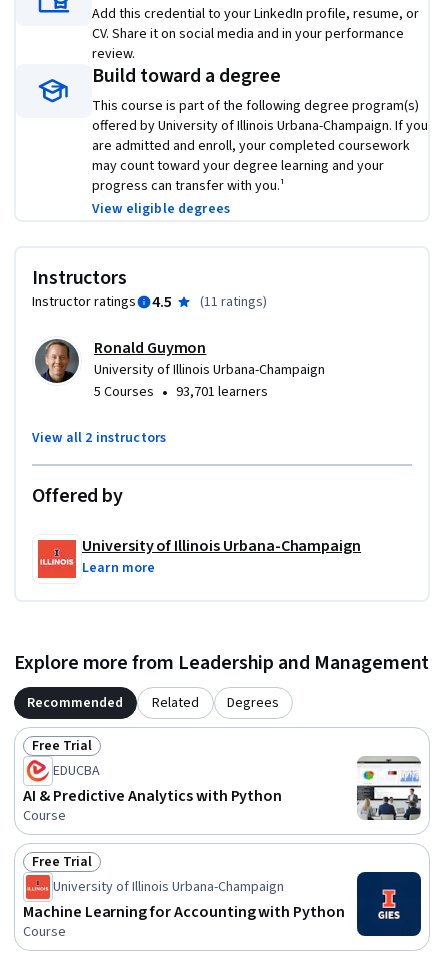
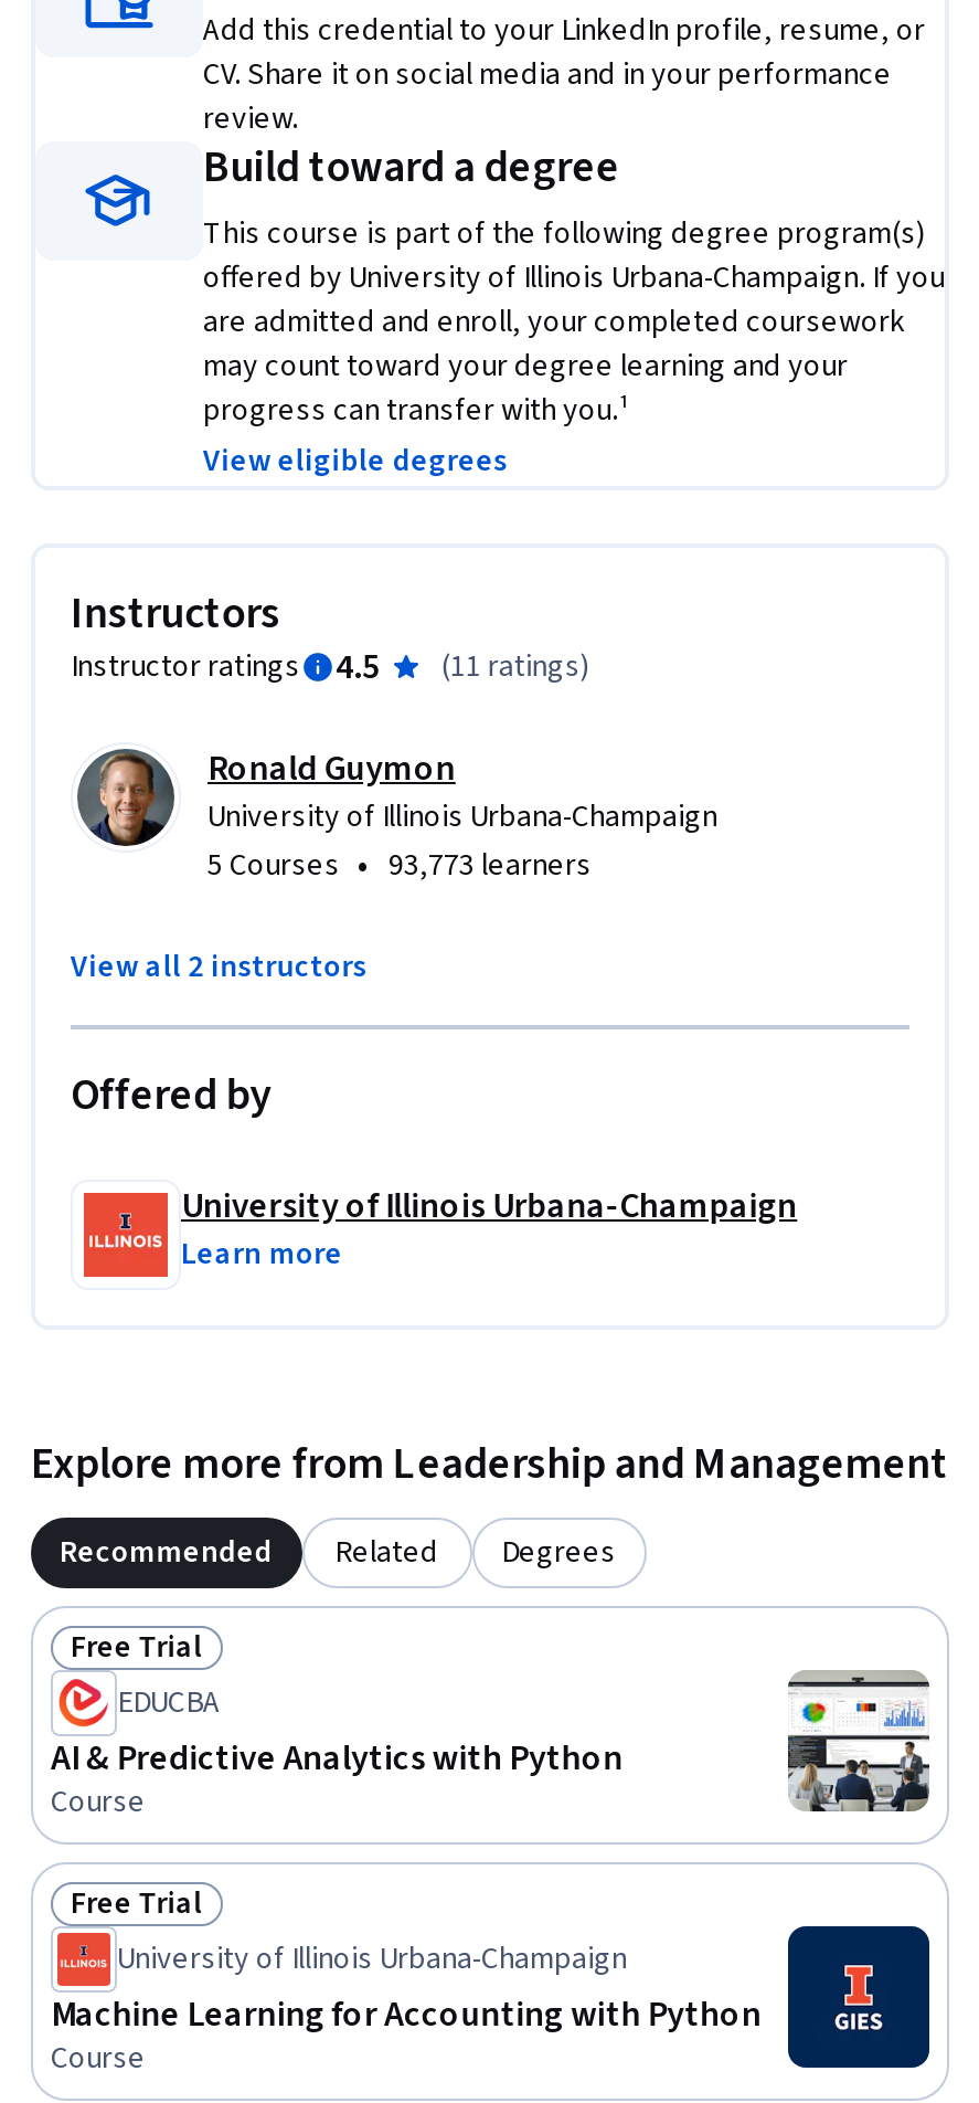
- 5 Courses • 93,701 learners
+ 5 Courses • 93,773 learners
